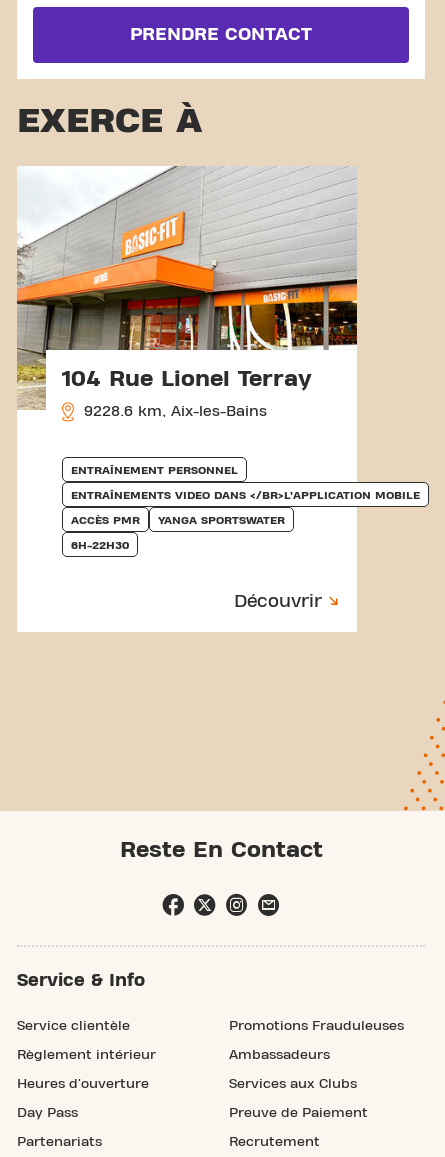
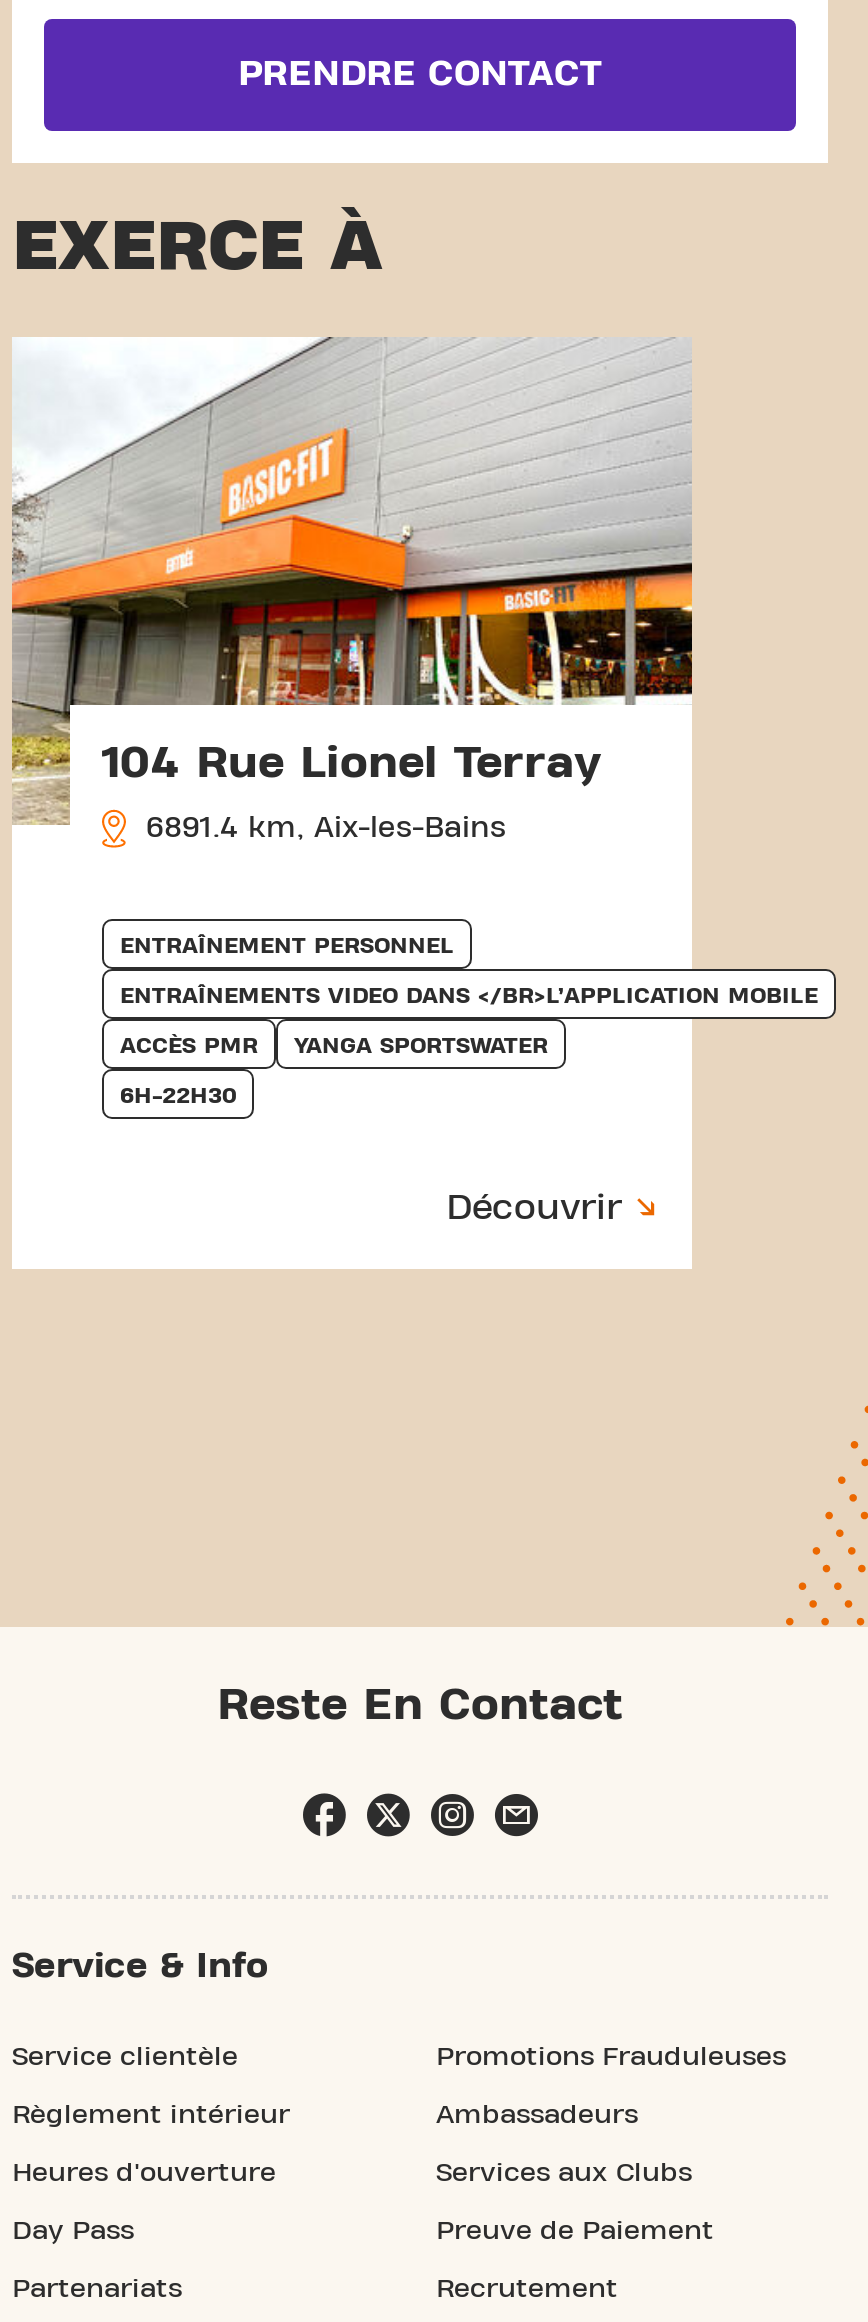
- 9228.6 km, Aix-les-Bains
+ 6891.4 km, Aix-les-Bains
